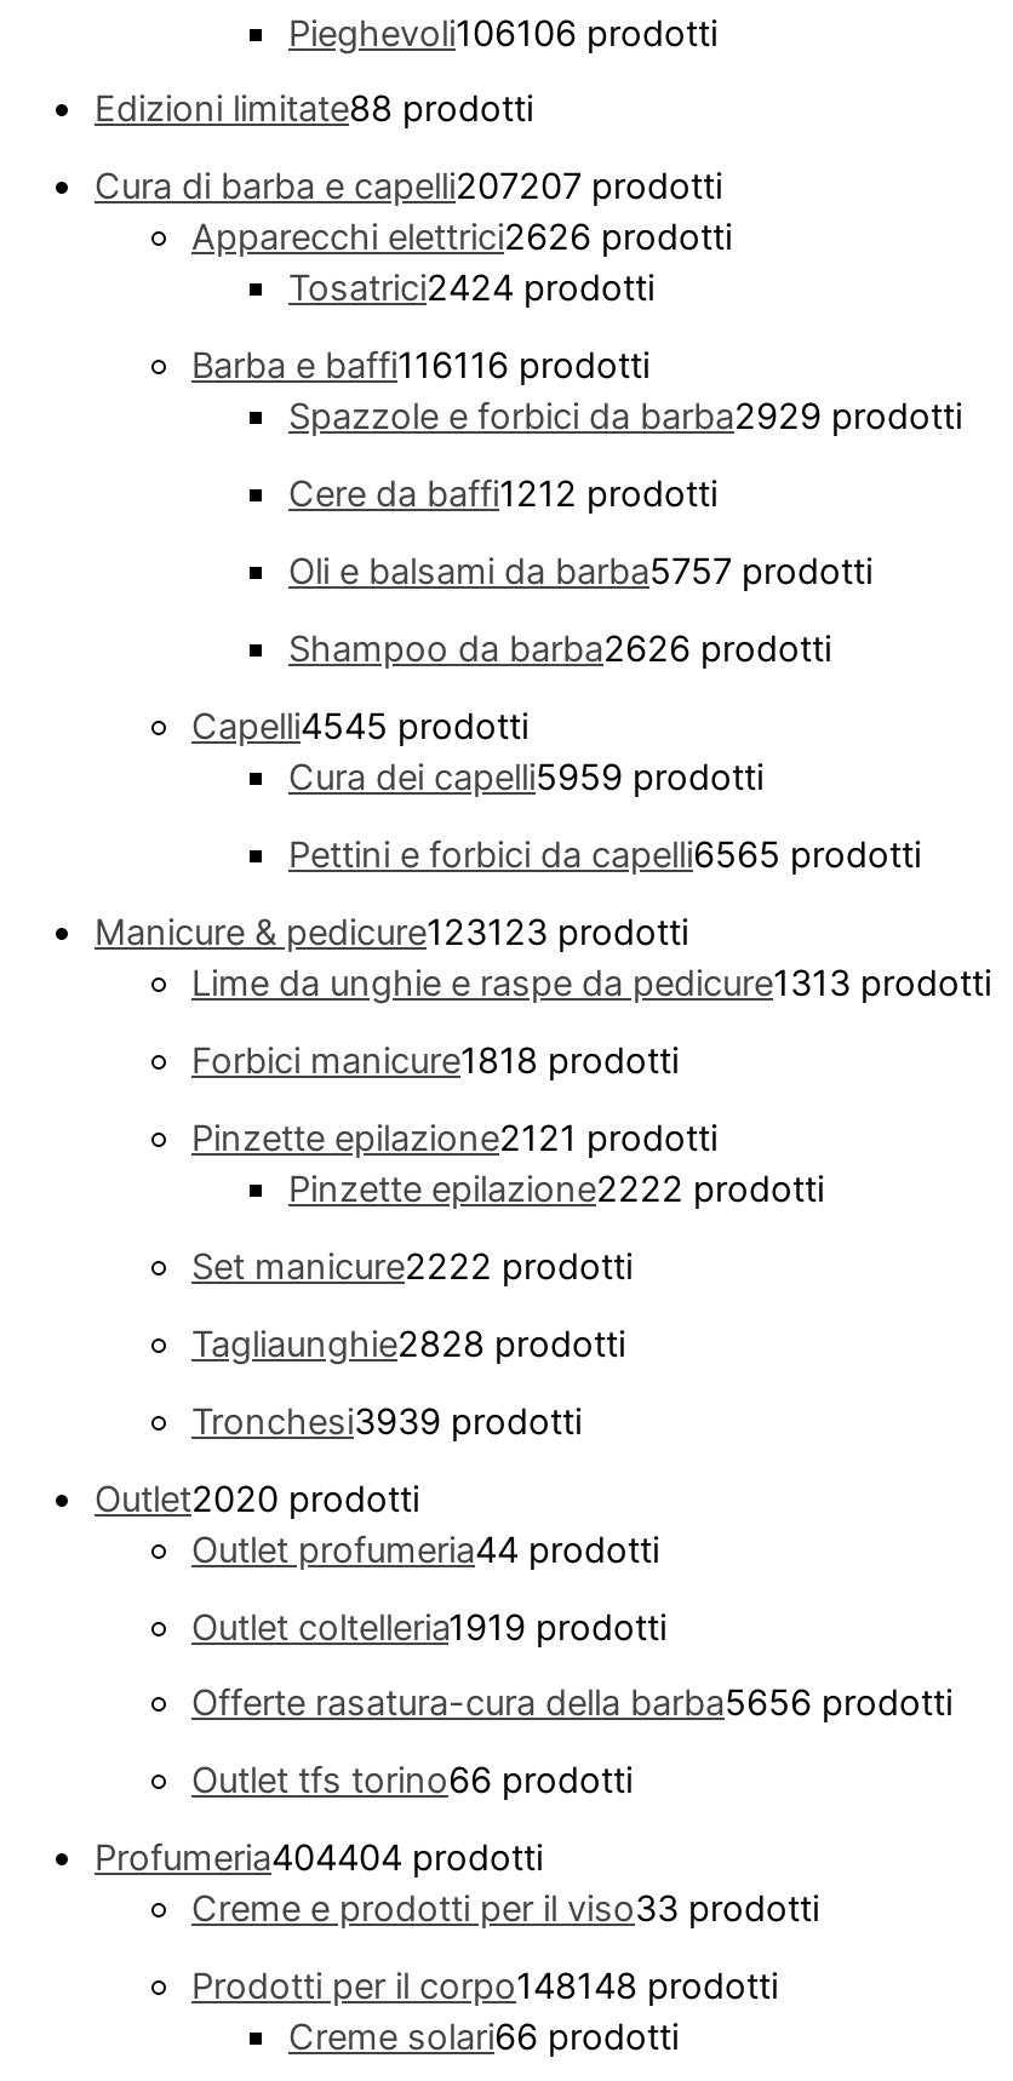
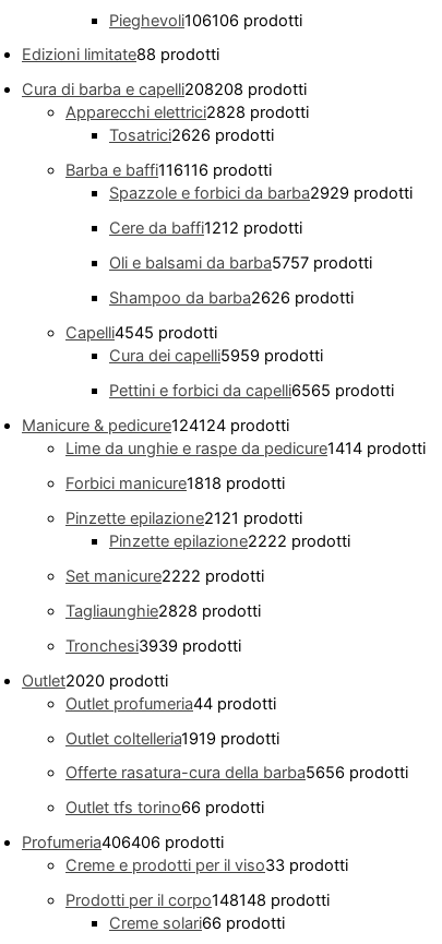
- Cura di barba e capelli207207 prodotti
+ Cura di barba e capelli208208 prodotti

- Apparecchi elettrici2626 prodotti
+ Apparecchi elettrici2828 prodotti

- Tosatrici2424 prodotti
+ Tosatrici2626 prodotti

- Manicure & pedicure123123 prodotti
+ Manicure & pedicure124124 prodotti

- Lime da unghie e raspe da pedicure1313 prodotti
+ Lime da unghie e raspe da pedicure1414 prodotti

- Profumeria404404 prodotti
+ Profumeria406406 prodotti
